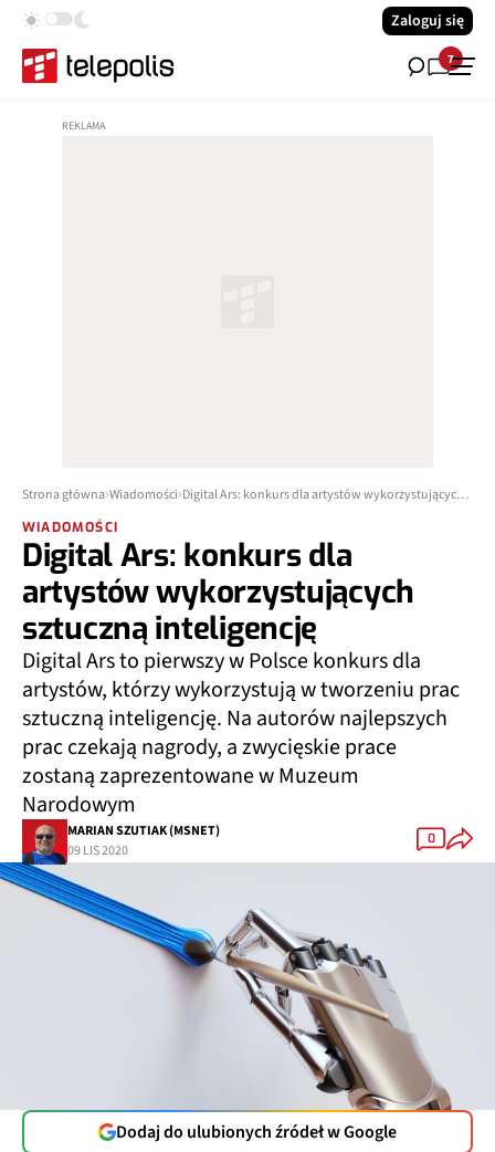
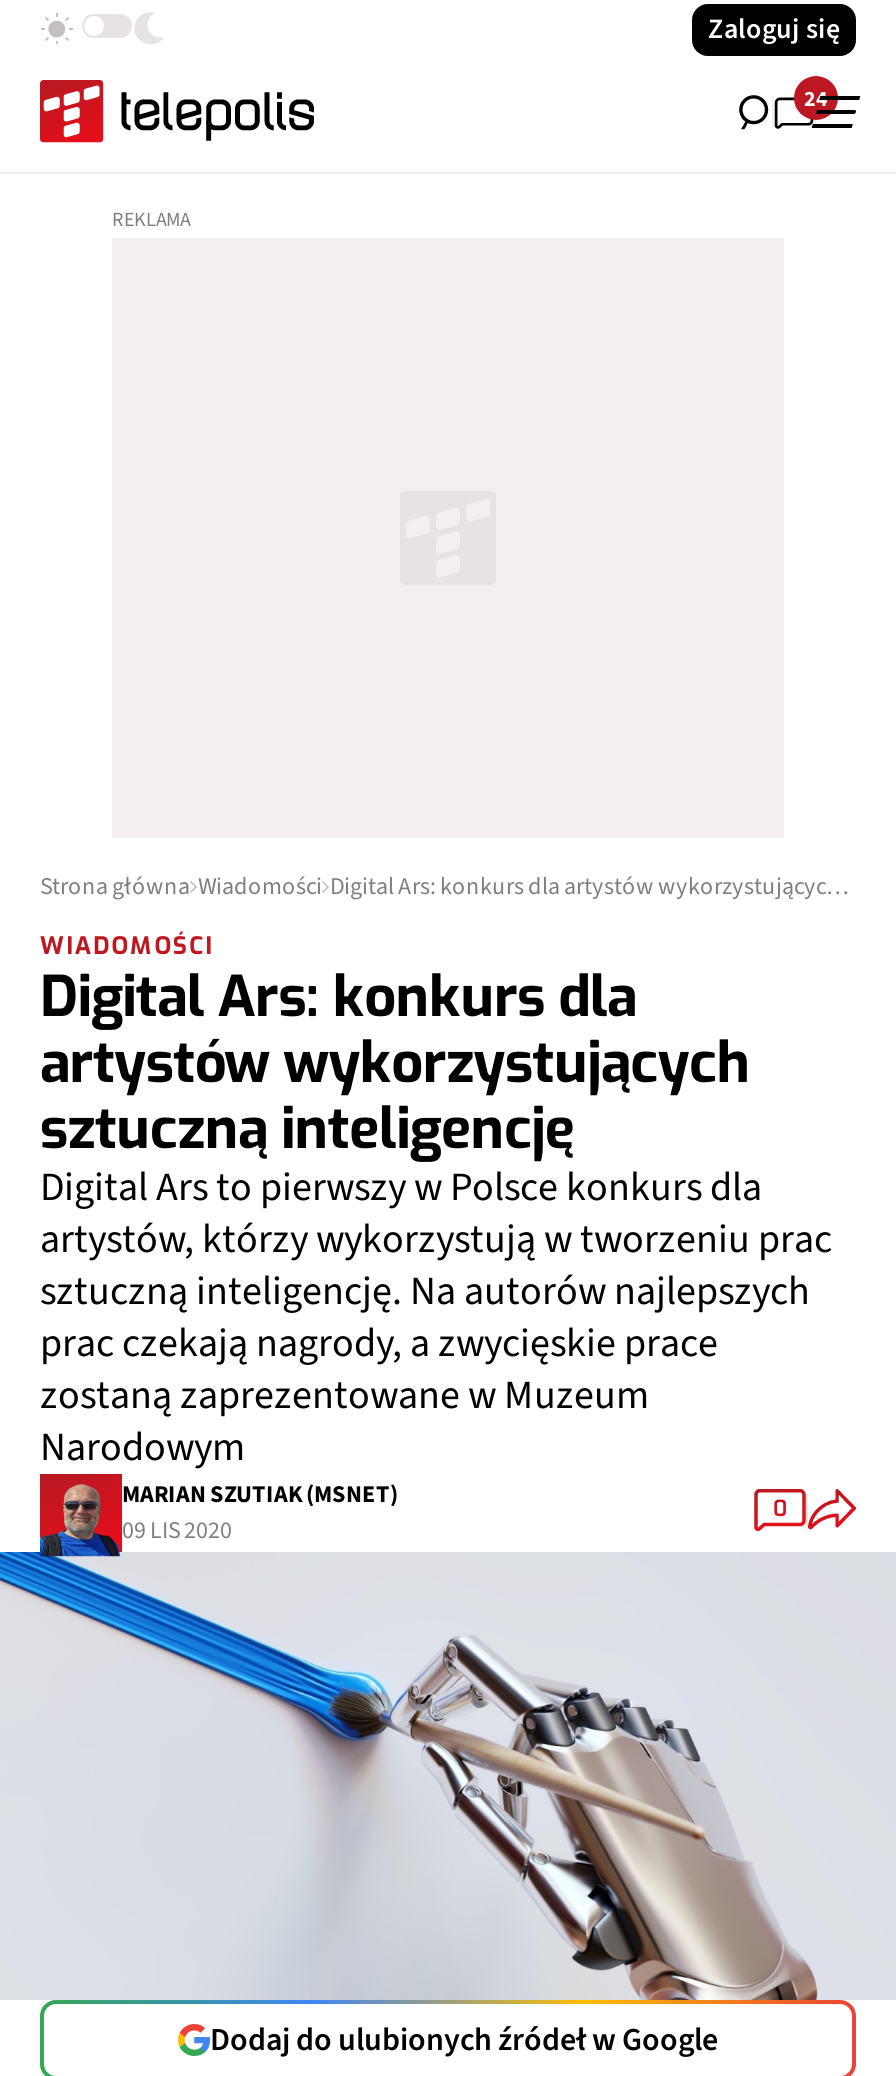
- 7
+ 24
